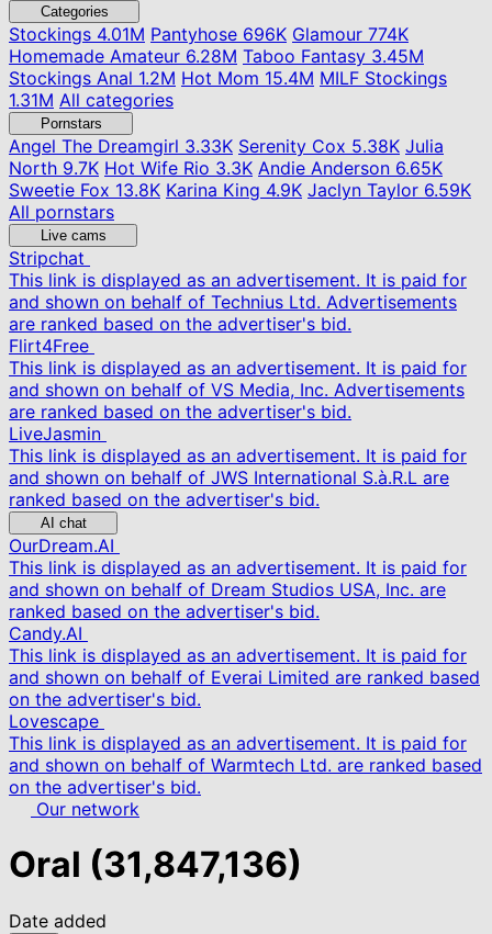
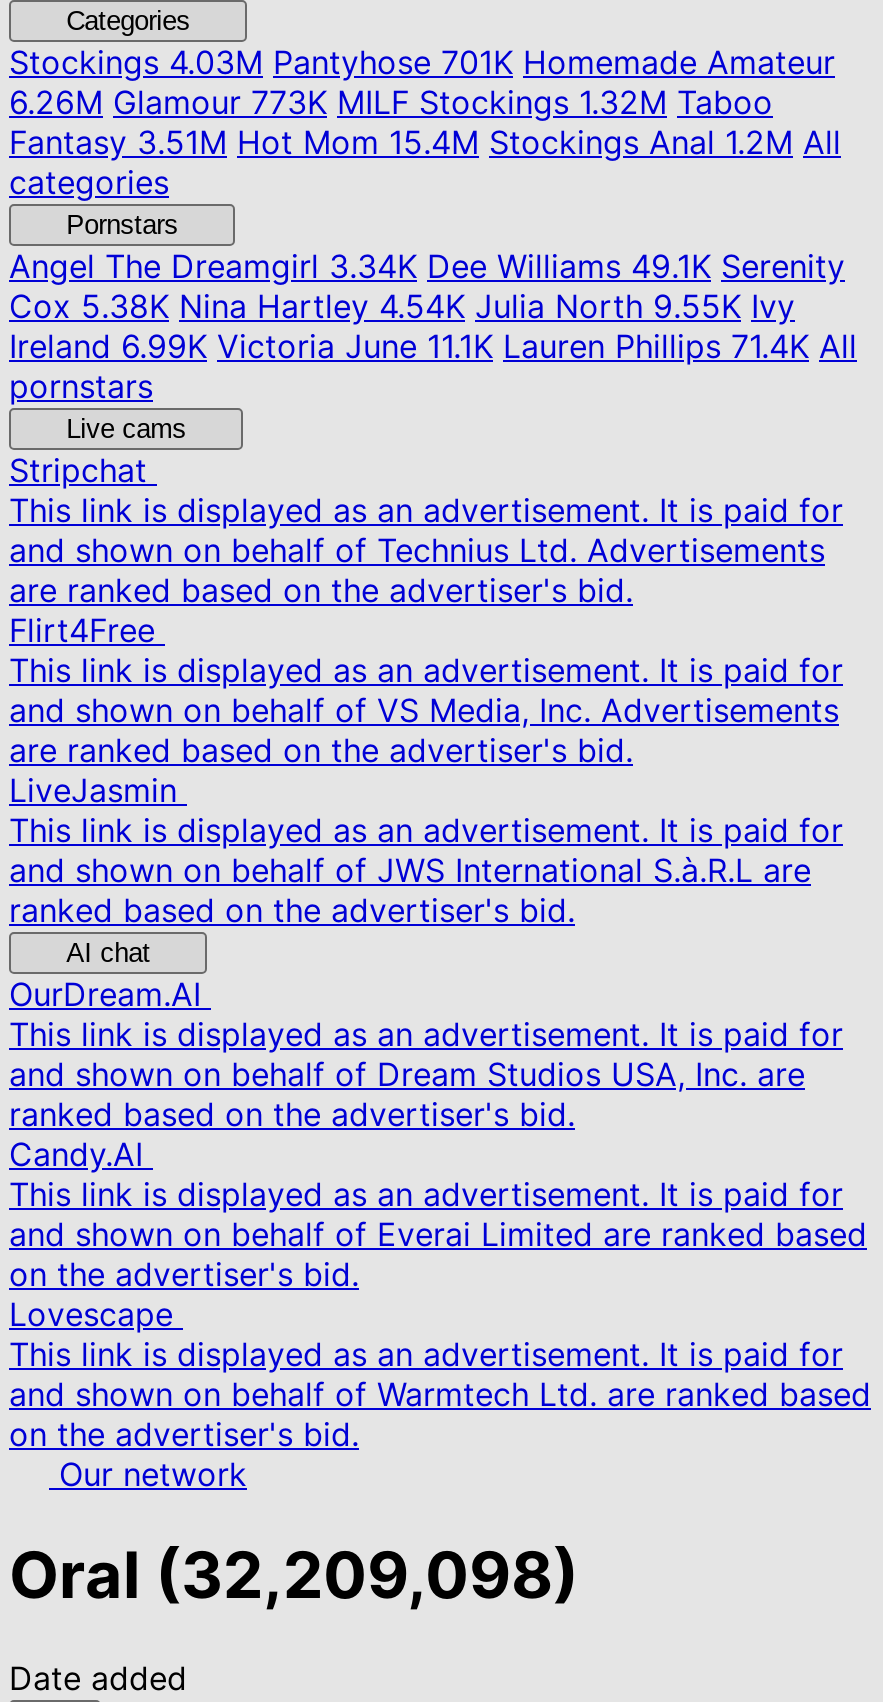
- Stockings4.01M Pantyhose 696K Glamour 774K
- Homemade Amateur 6.28M Taboo Fantasy 3.45M
- Stockings Anal 1.2M Hot Mom 15.4M MILF Stockings
- 1.31M All categories
+ Stockings4.03M Pantyhose 701K Homemade Amateur
+ 6.26M Glamour 773K MILF Stockings 1.32M Taboo
+ Fantasy 3.51M Hot Mom 15.4M Stockings Anal 1.2M All
+ categories

- Angel The Dreamgirl 3.33K Serenity Cox 5.38K Julia
- North 9.7K Hot Wife Rio 3.3K Andie Anderson 6.65K
- Sweetie Fox 13.8K Karina King 4.9K Jaclyn Taylor 6.59K
- All pornstars
+ Angel The Dreamgirl 3.34K Dee Williams 49.1K Serenity
+ Cox 5.38K Nina Hartley 4.54K Julia North 9.55K Ivy
+ Ireland 6.99K Victoria June 11.1K Lauren Phillips 71.4K All
+ pornstars

- Oral (31,847,136)
+ Oral (32,209,098)
